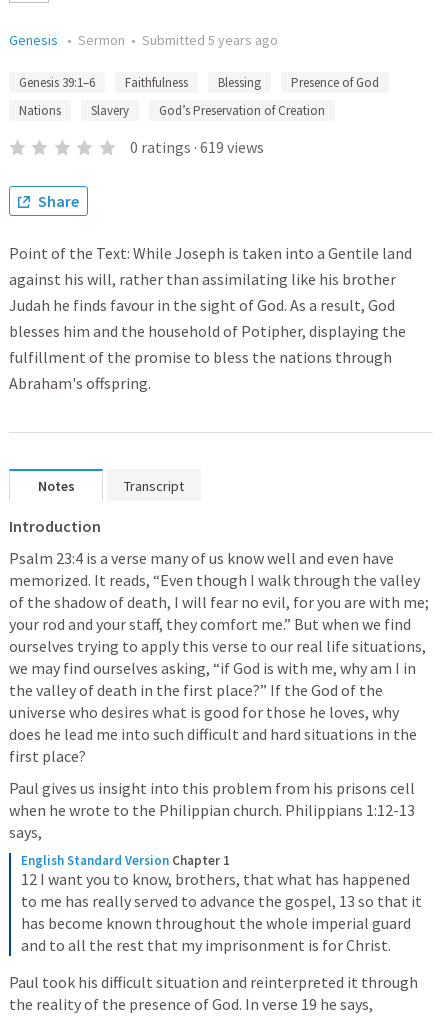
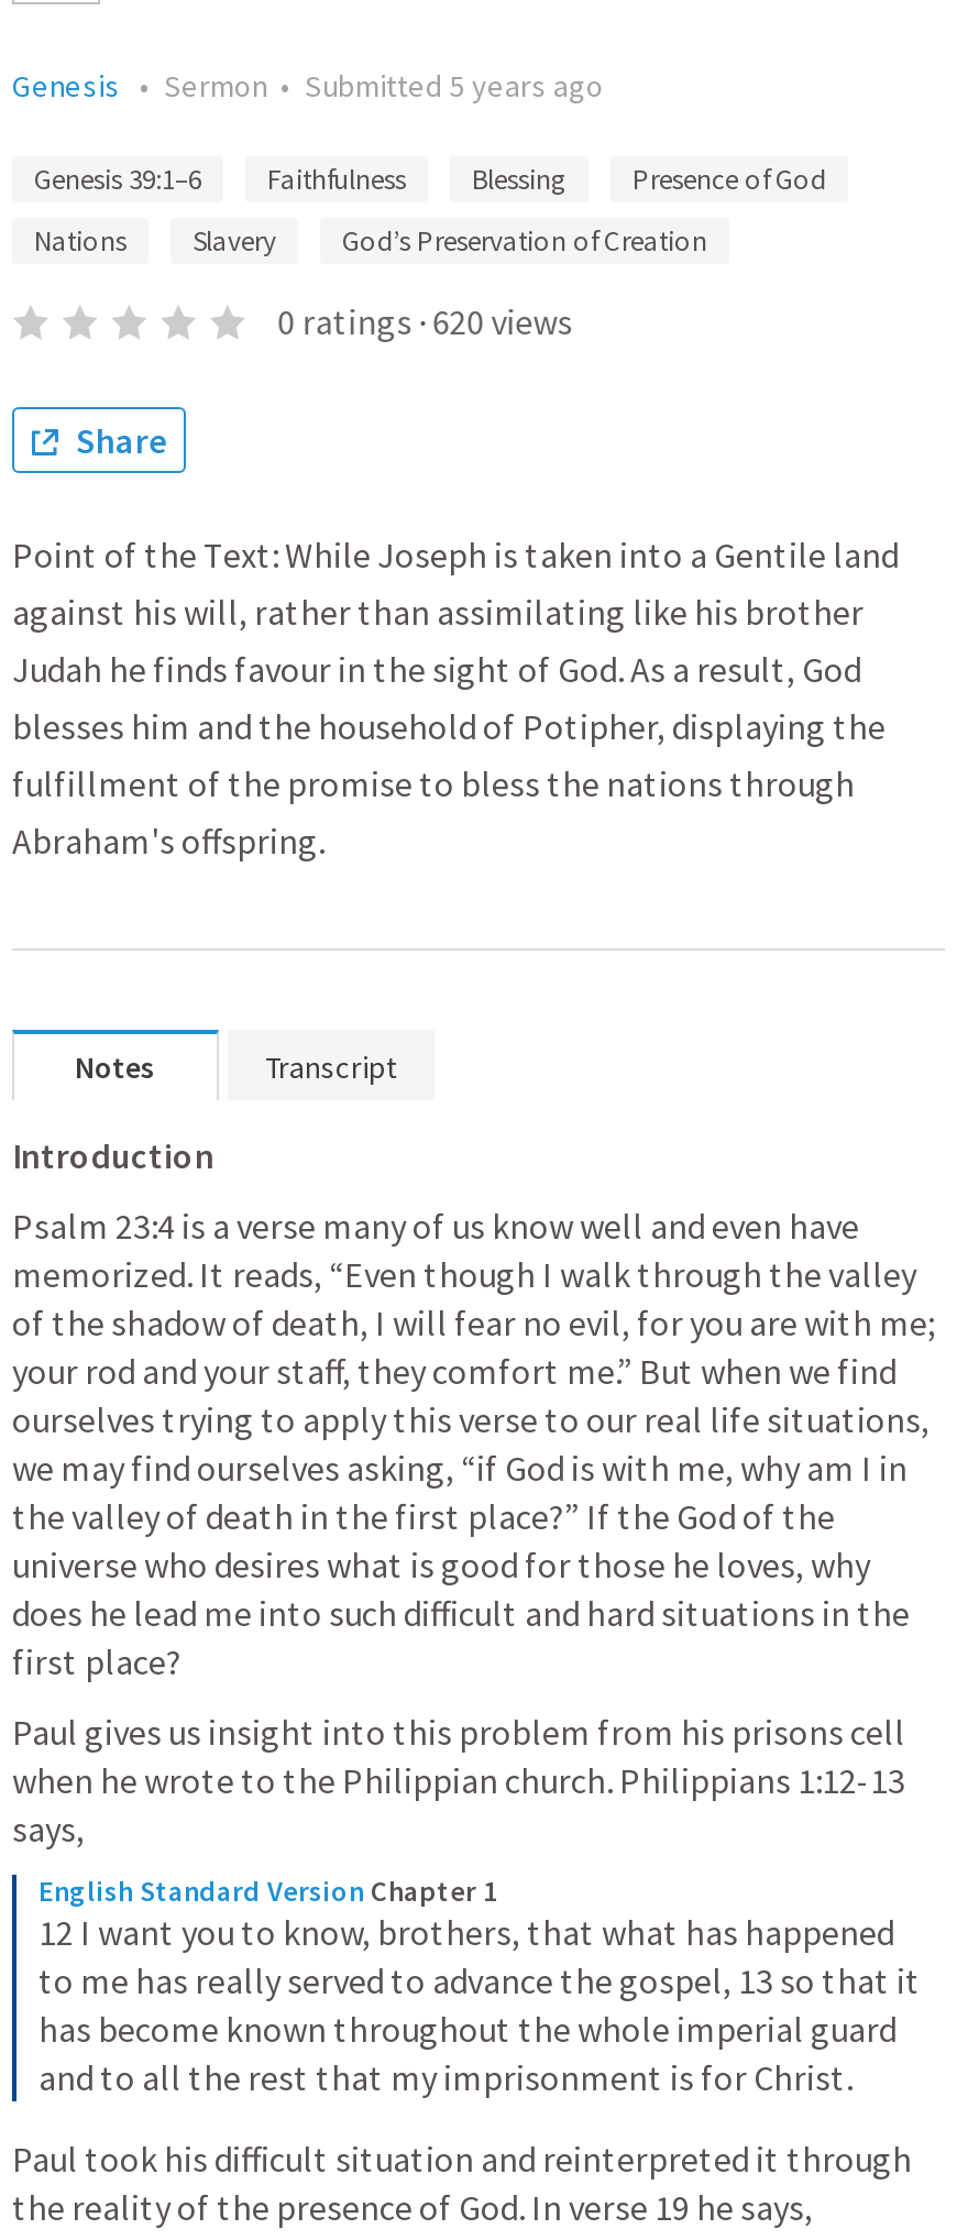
- 0 ratings · 619 views
+ 0 ratings · 620 views
